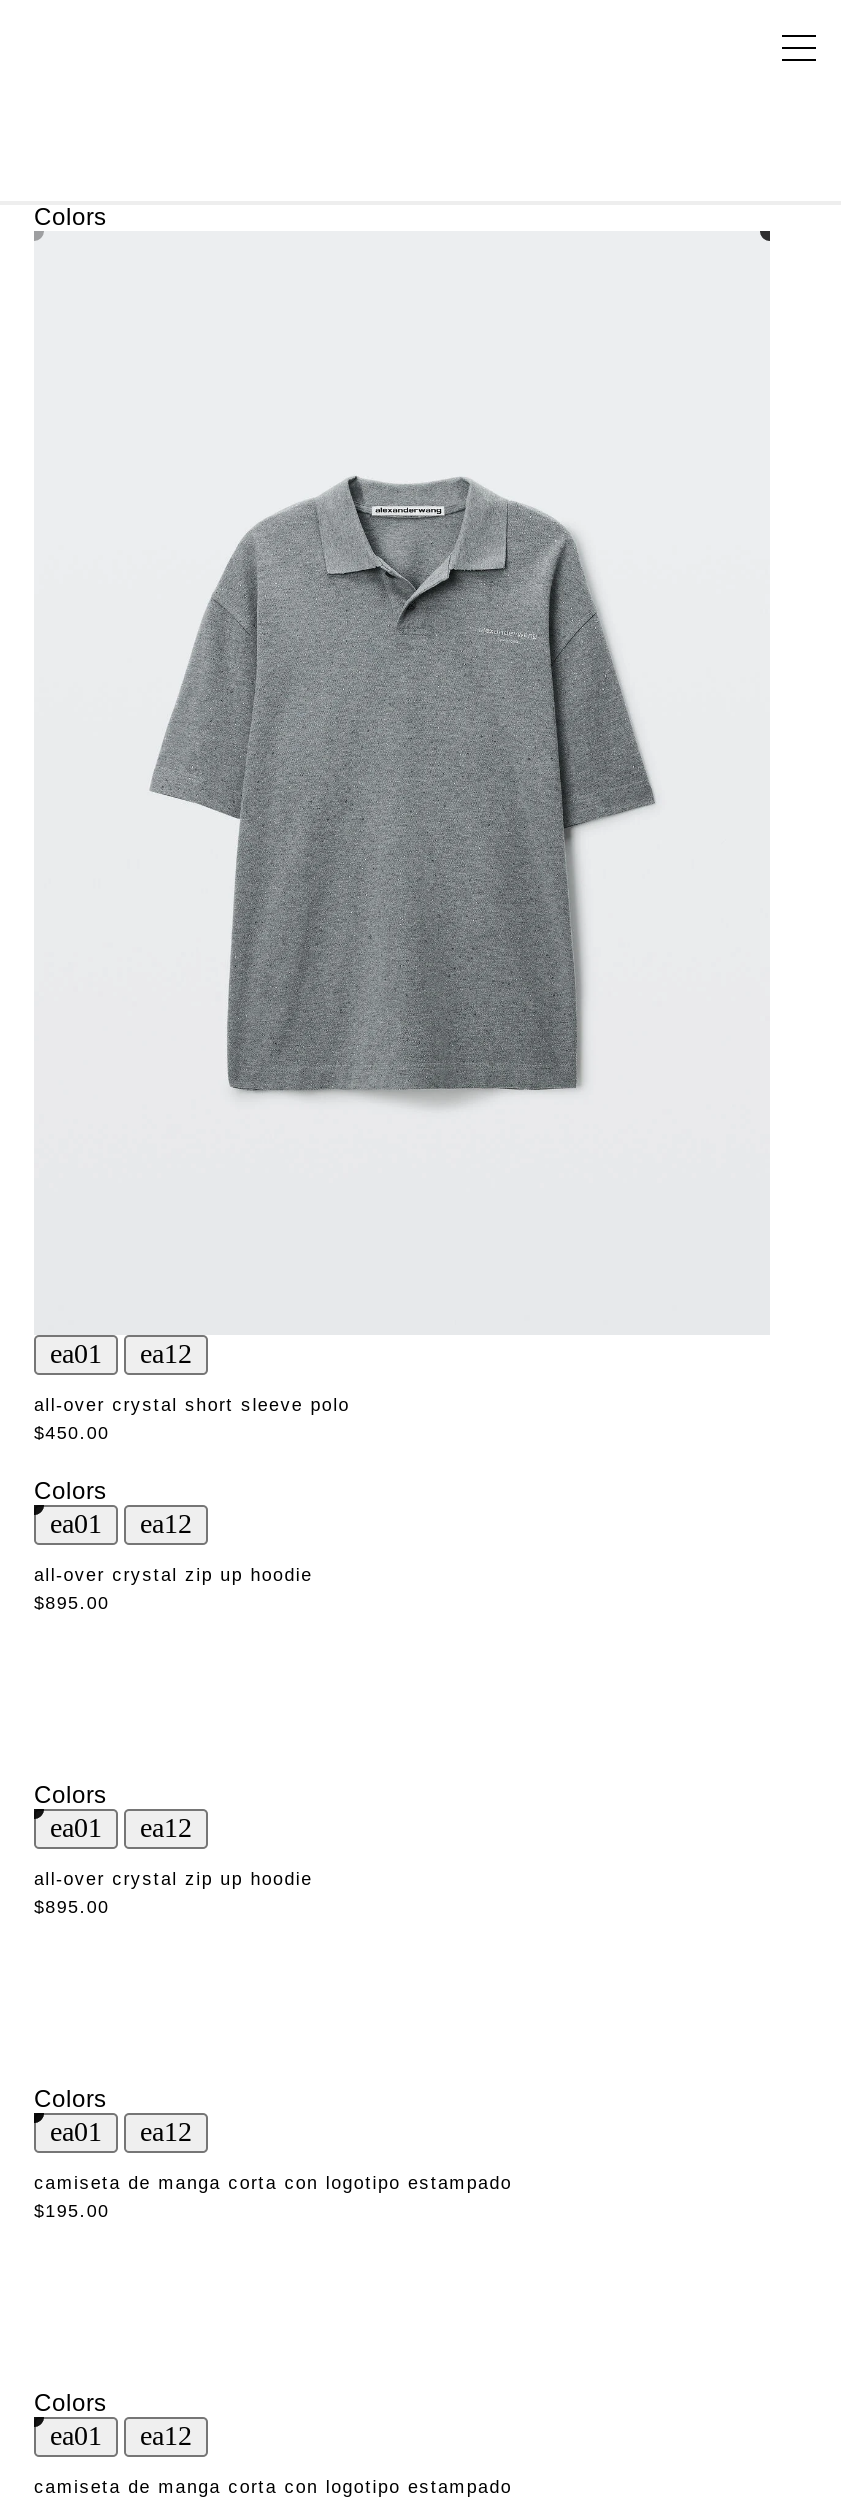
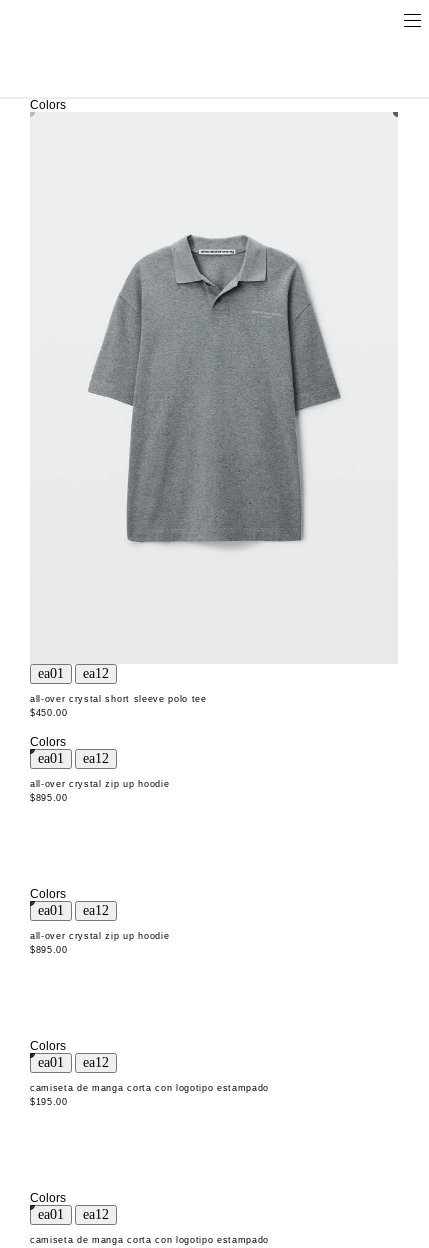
- all-over crystal short sleeve polo
+ all-over crystal short sleeve polo tee
